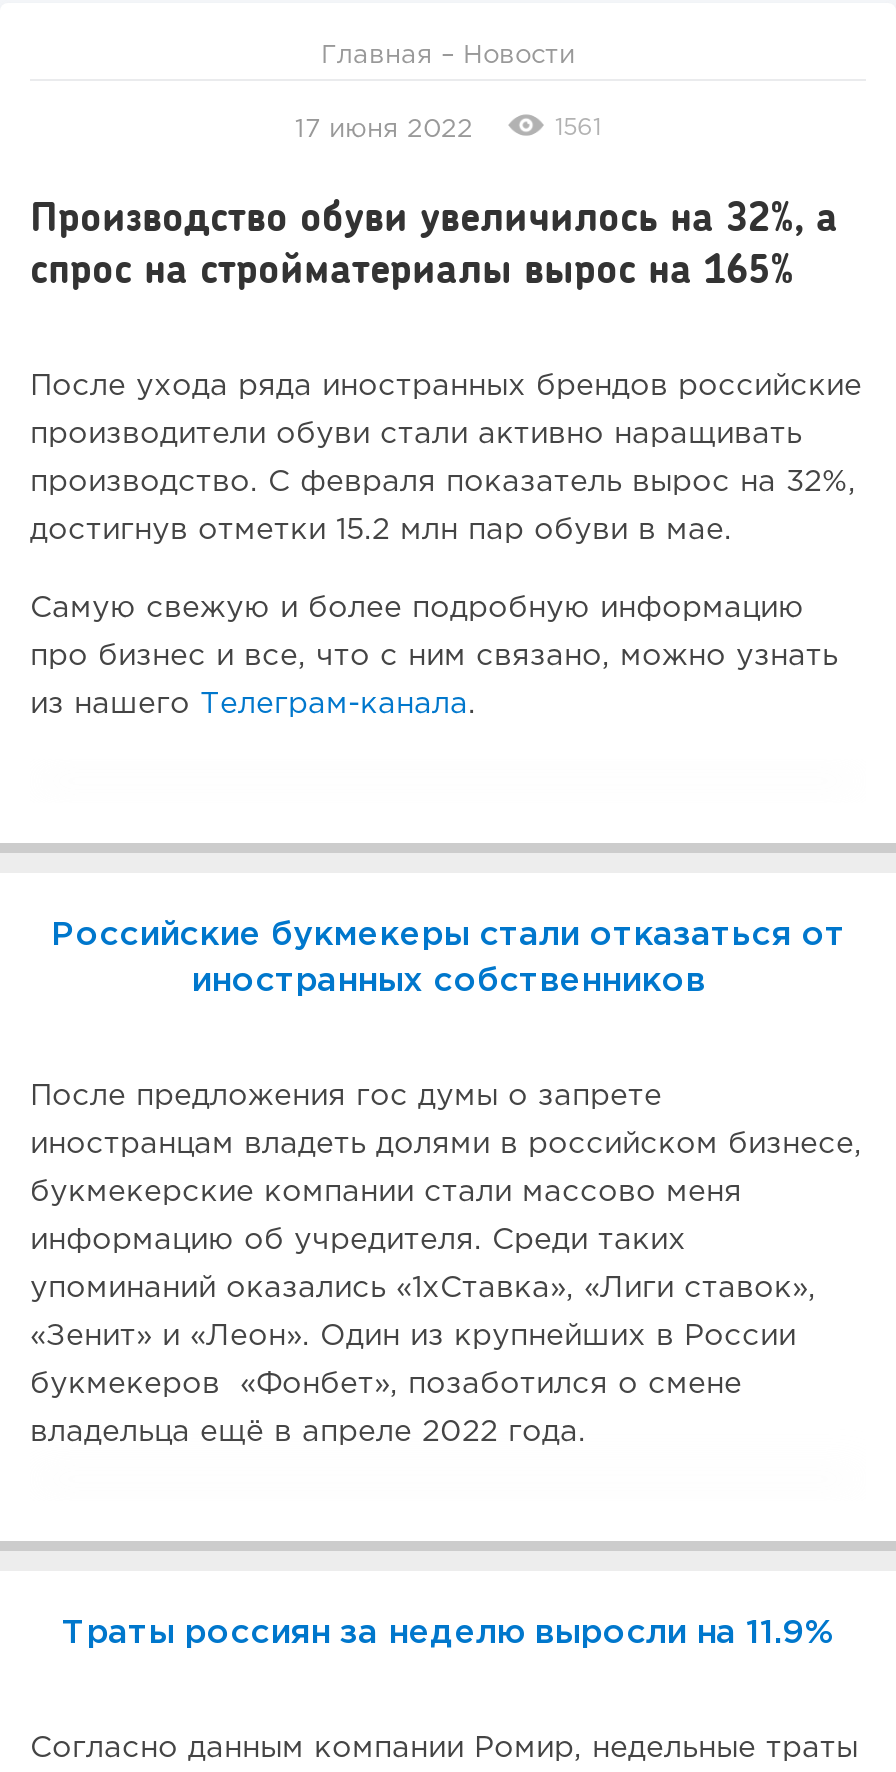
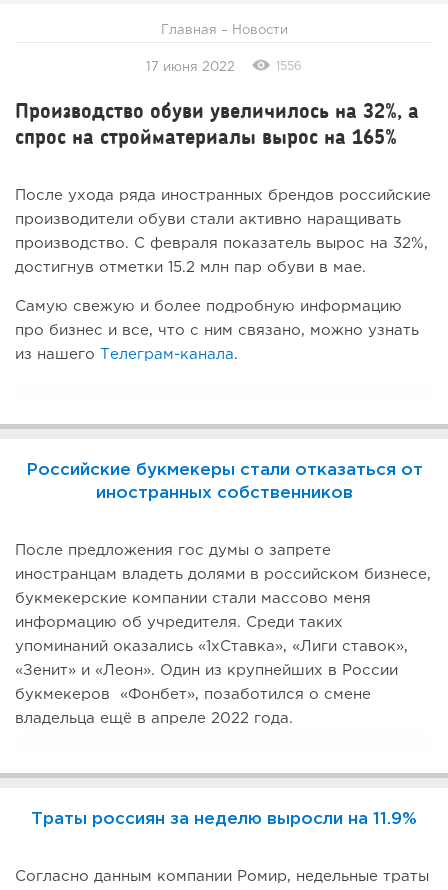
- 1561
+ 1556
